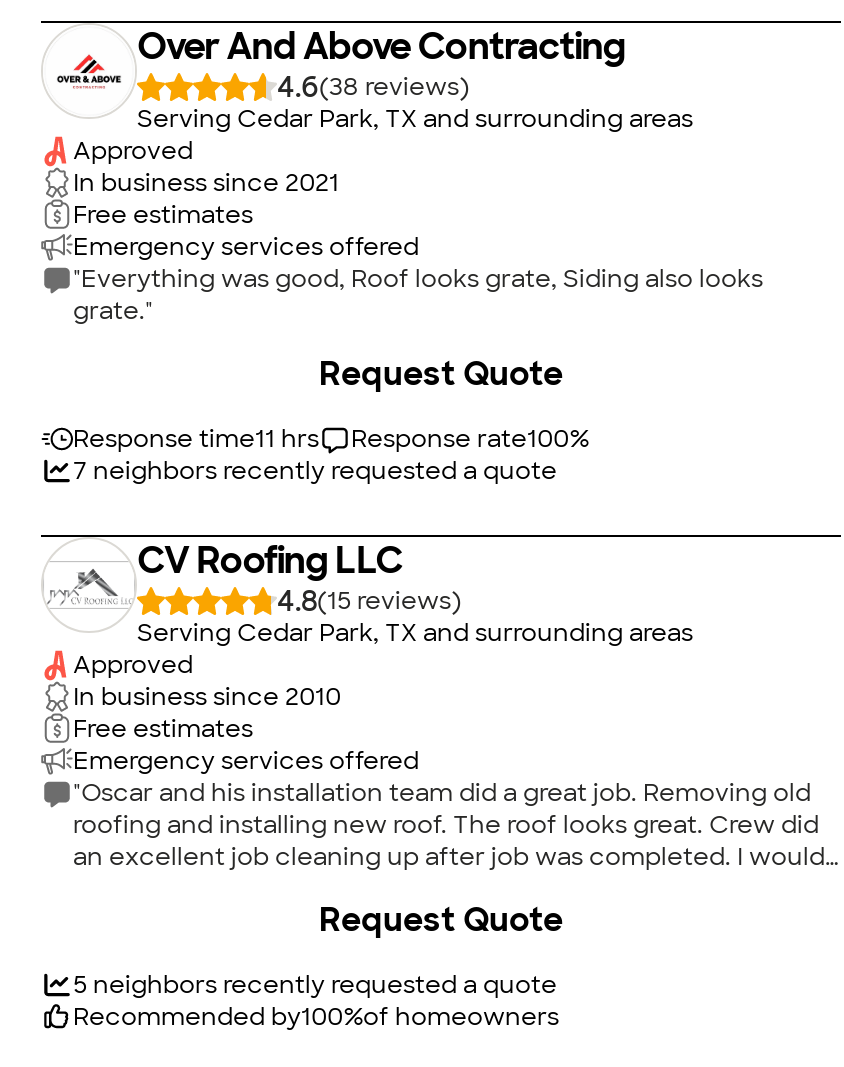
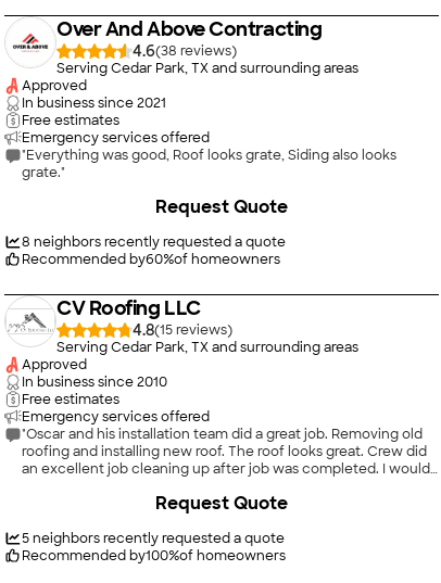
- Response time11 hrs
- Response rate100%
- 7 neighbors recently requested a quote
+ 8 neighbors recently requested a quote
+ Recommended by60%of homeowners
